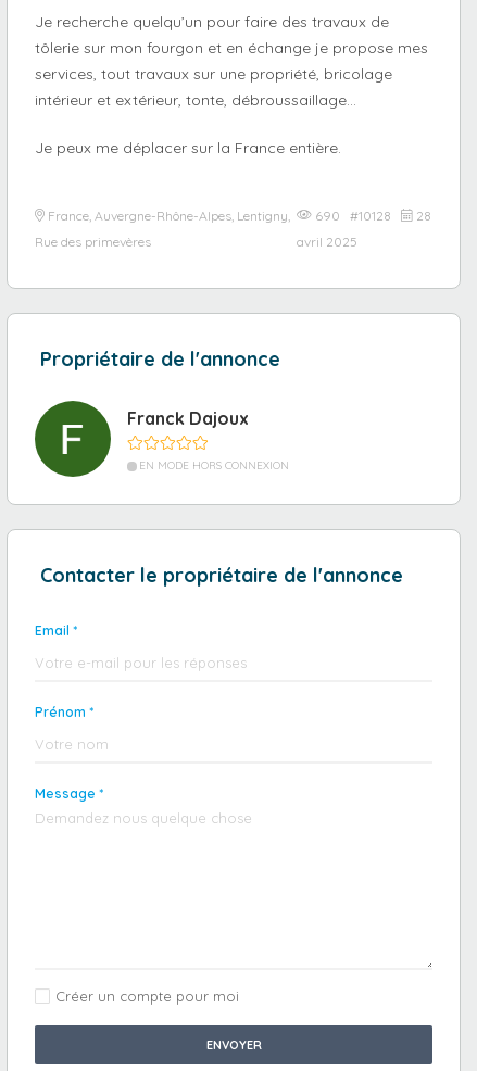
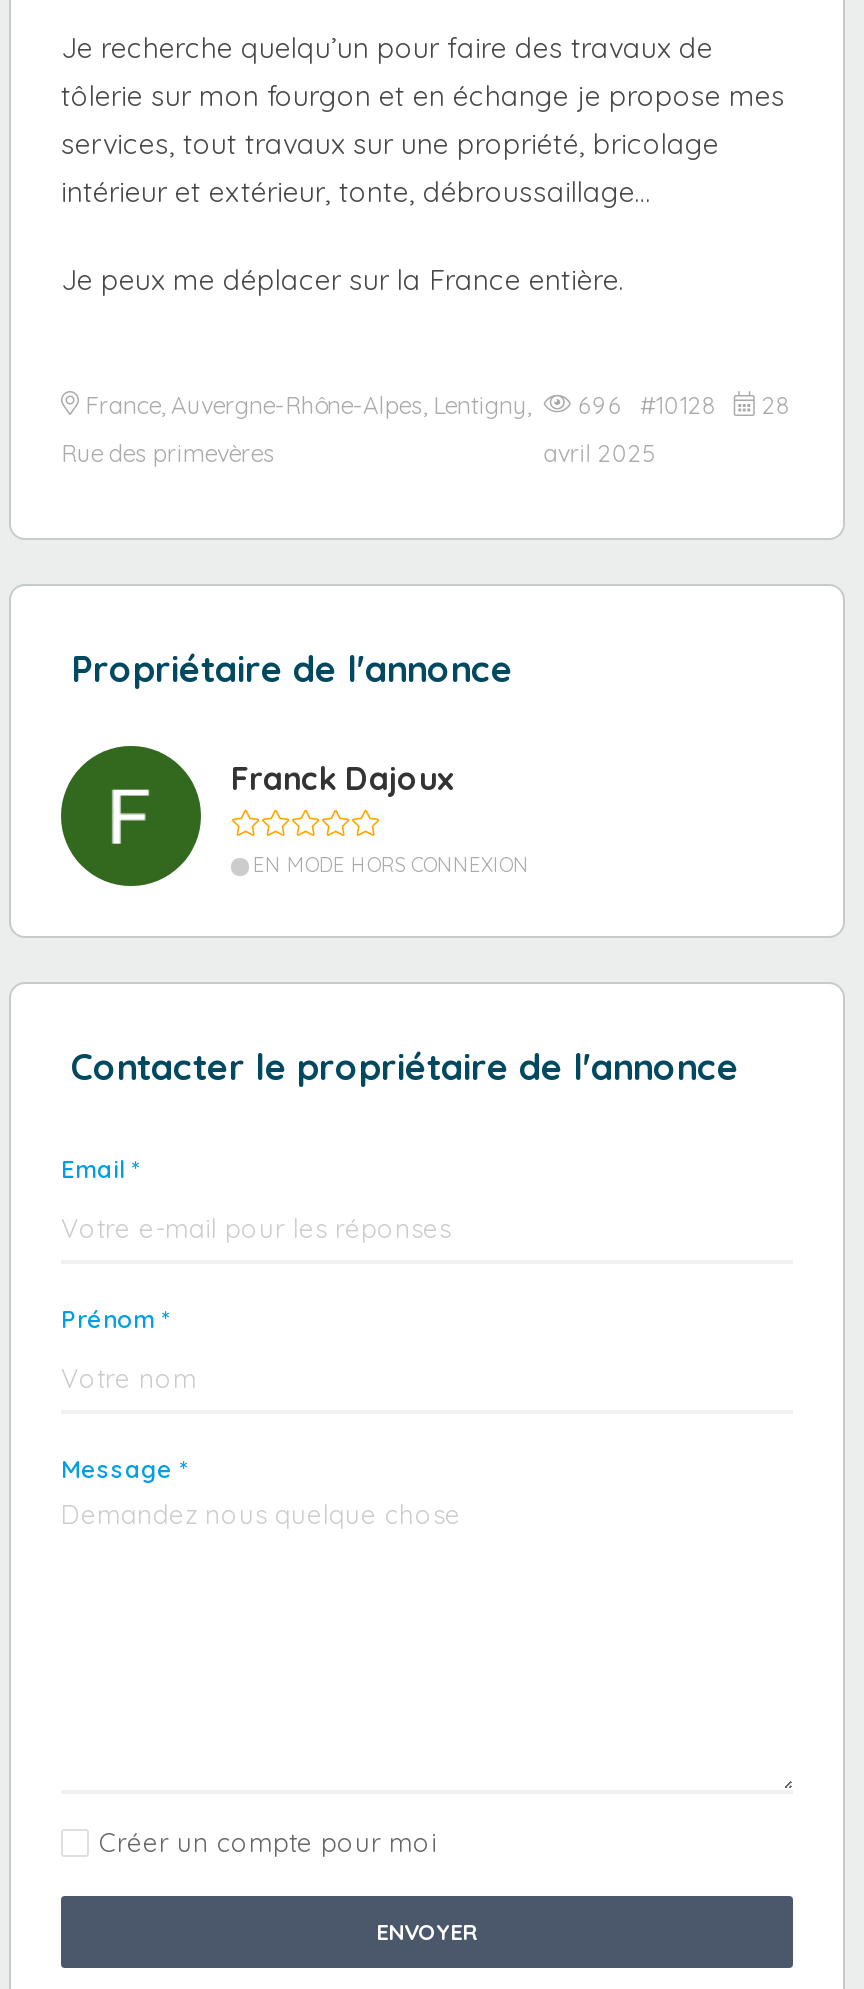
- France, Auvergne-Rhône-Alpes, Lentigny, 690 #10128 28
+ France, Auvergne-Rhône-Alpes, Lentigny, 696 #10128 28
